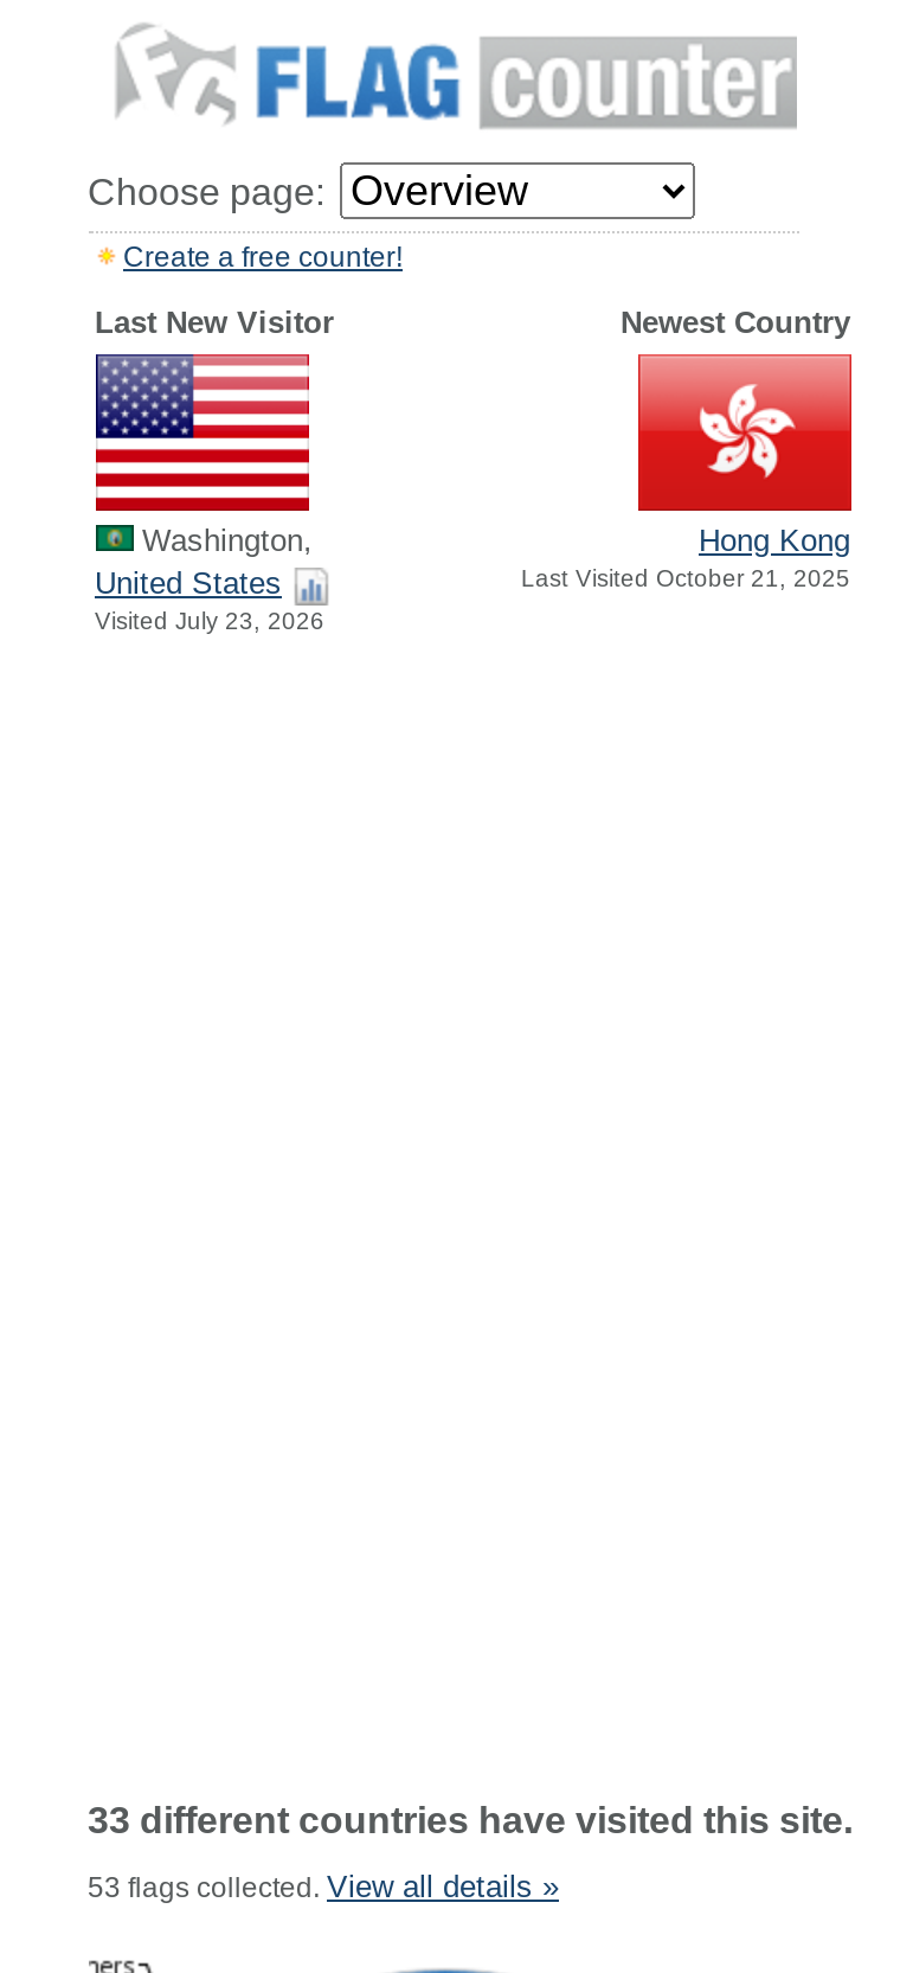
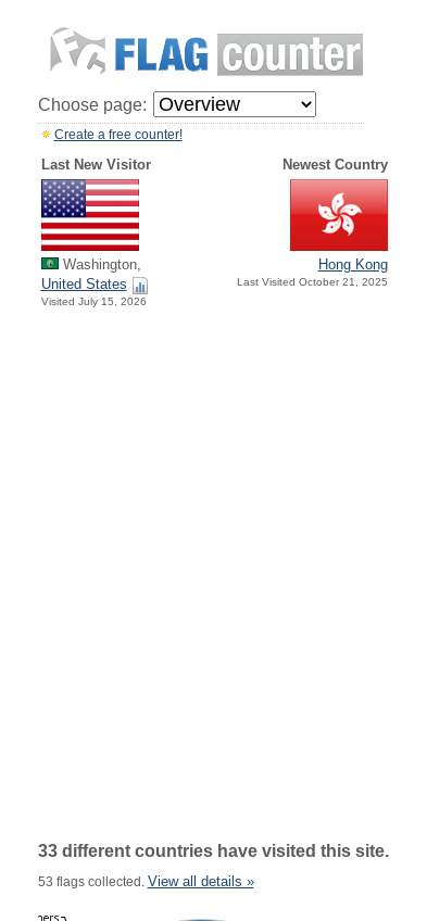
- Visited July 23, 2026
+ Visited July 15, 2026
